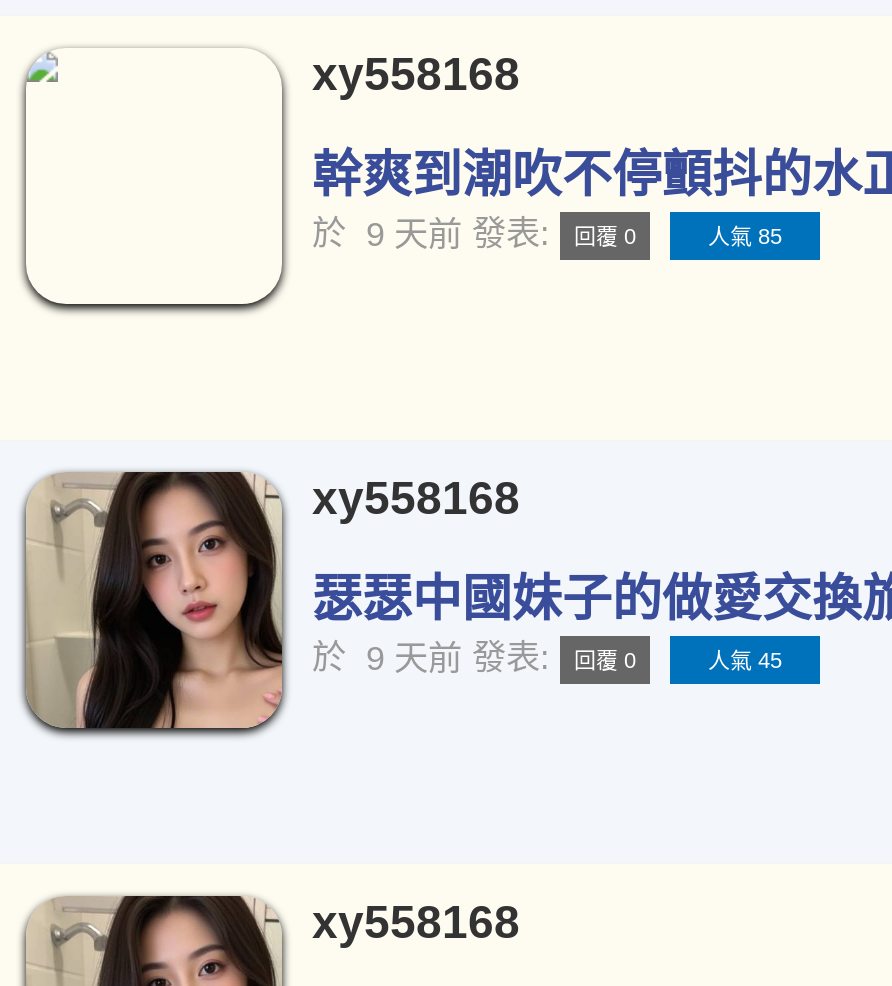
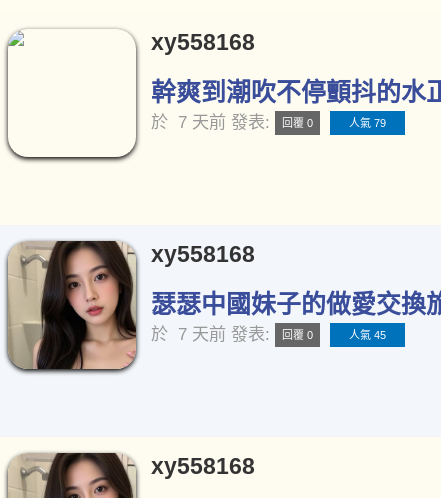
- 於9 天前發表: 回覆 0
+ 於7 天前發表: 回覆 0

- 人氣 85
+ 人氣 79

- 於9 天前發表: 回覆 0
+ 於7 天前發表: 回覆 0
